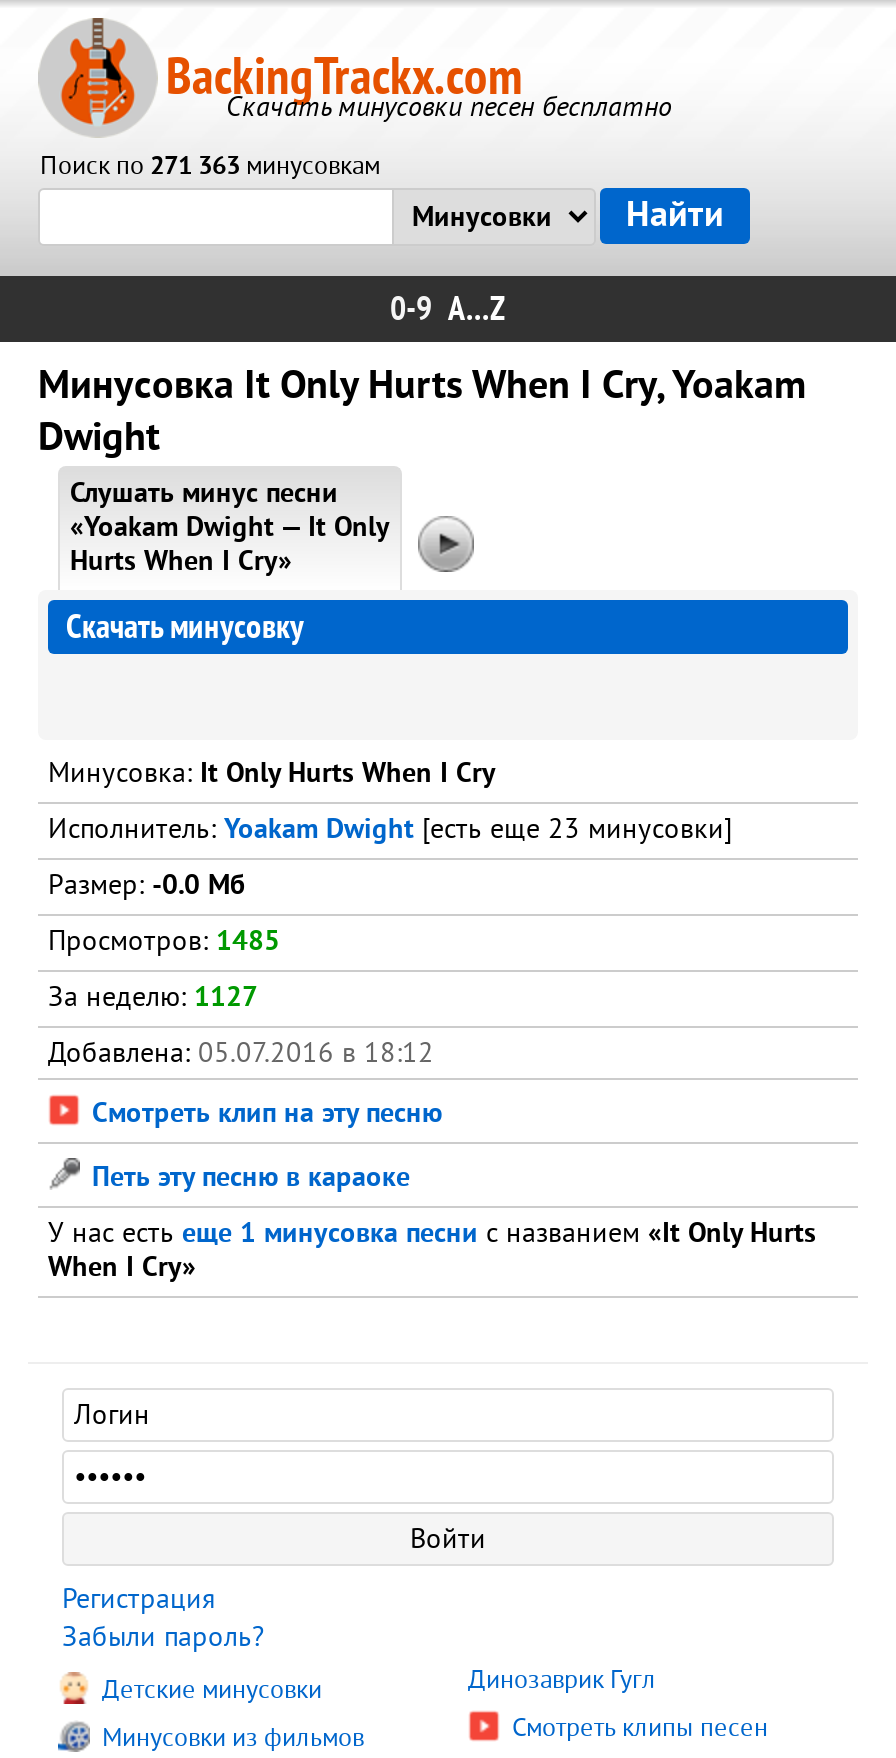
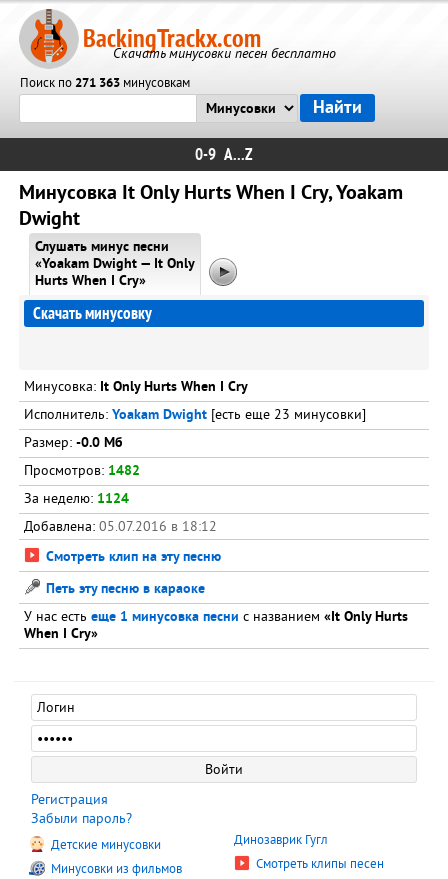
- Просмотров: 1485
+ Просмотров: 1482

- За неделю: 1127
+ За неделю: 1124
